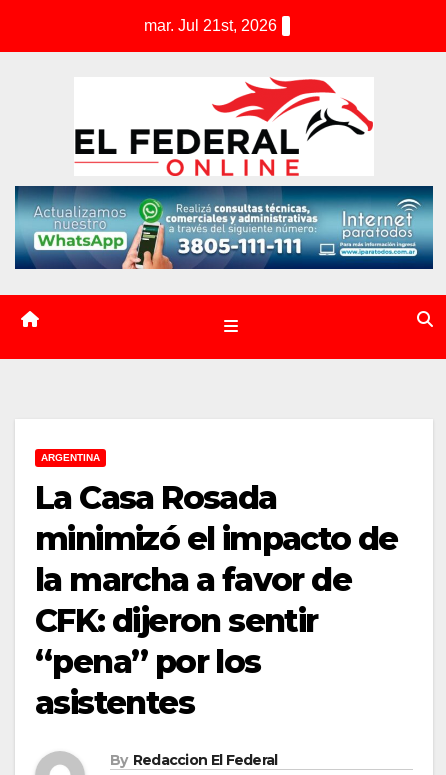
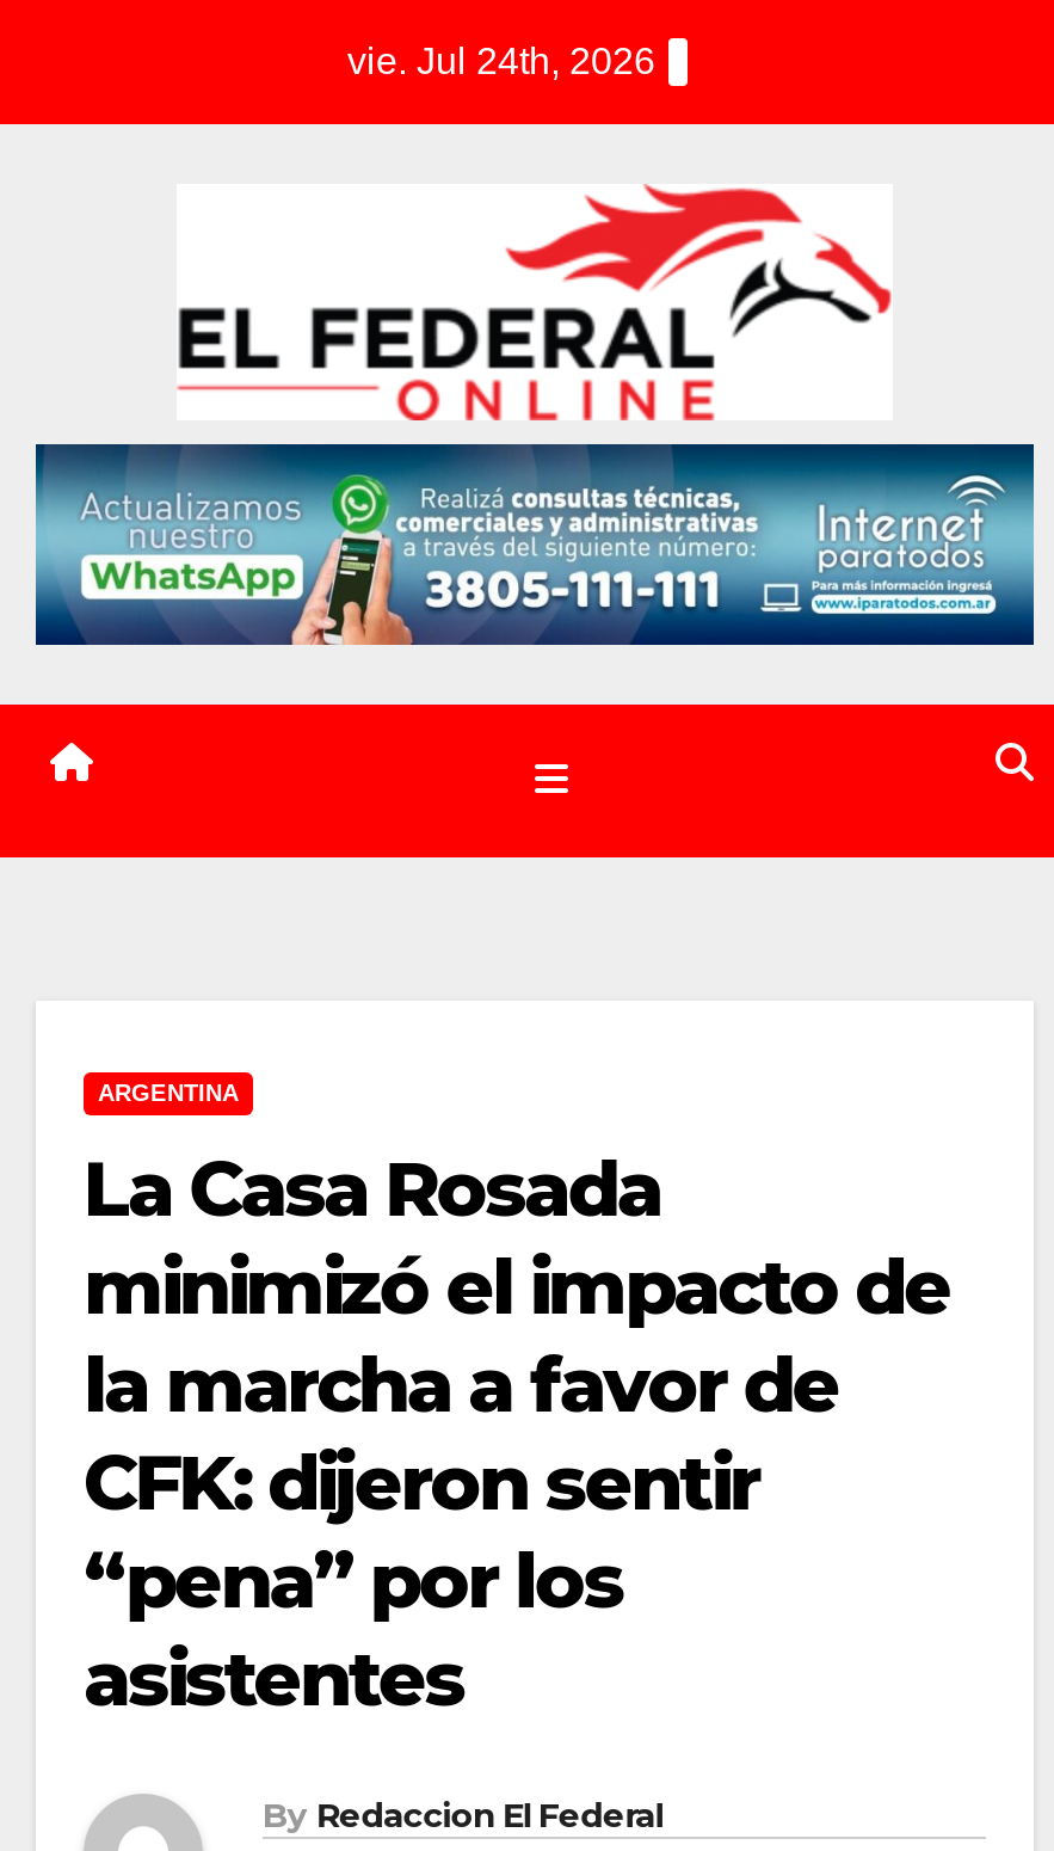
- mar. Jul 21st, 2026
+ vie. Jul 24th, 2026
